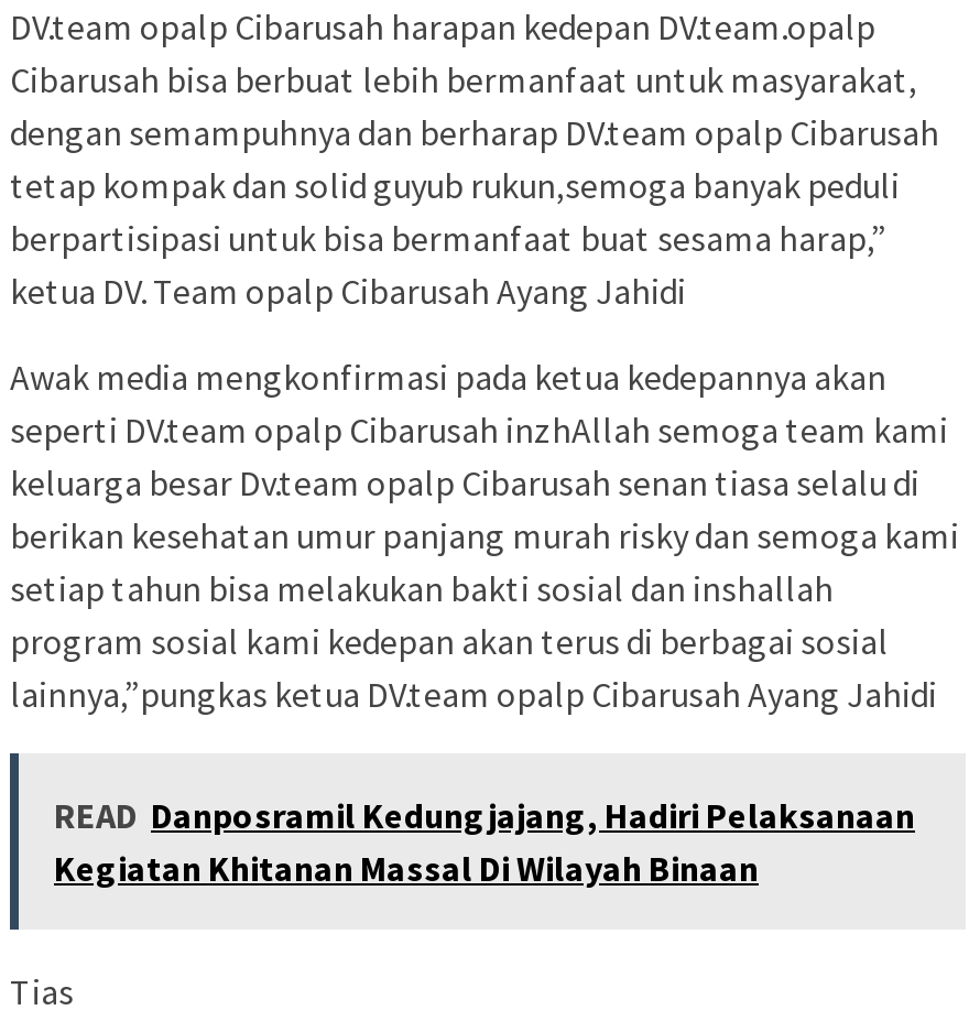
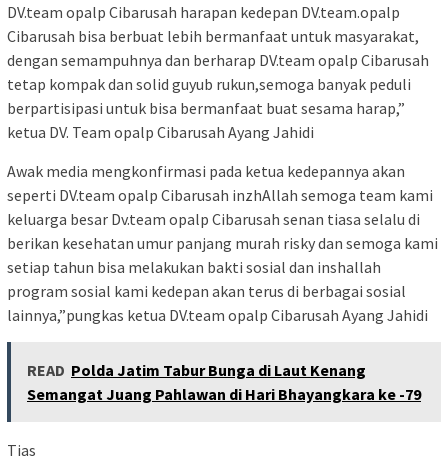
- READ Danposramil Kedungjajang, Hadiri Pelaksanaan
- Kegiatan Khitanan Massal Di Wilayah Binaan
+ READ Polda Jatim Tabur Bunga di Laut Kenang
+ Semangat Juang Pahlawan di Hari Bhayangkara ke -79
